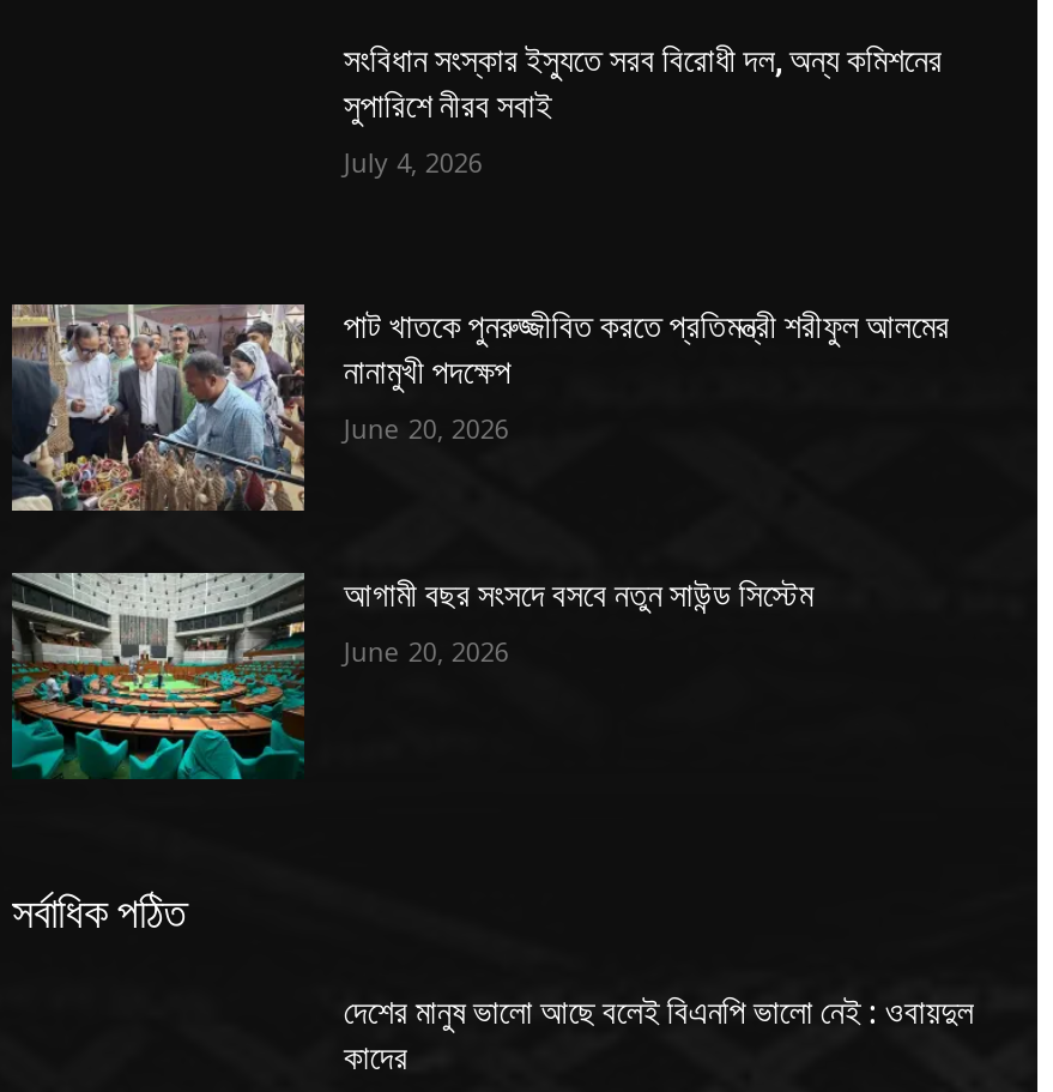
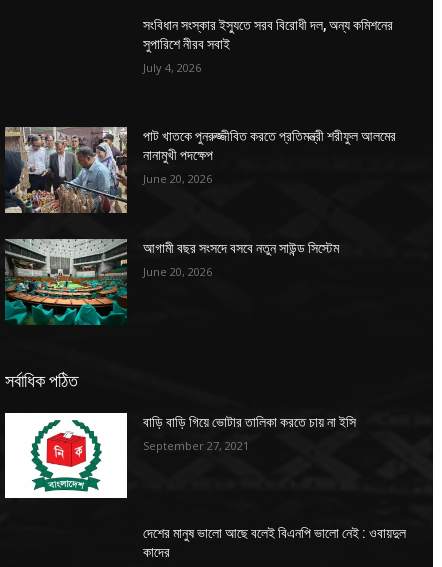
+ [image]
+ বাড়ি বাড়ি গিয়ে ভোটার তালিকা করতে চায় না ইসি
+ September 27, 2021
